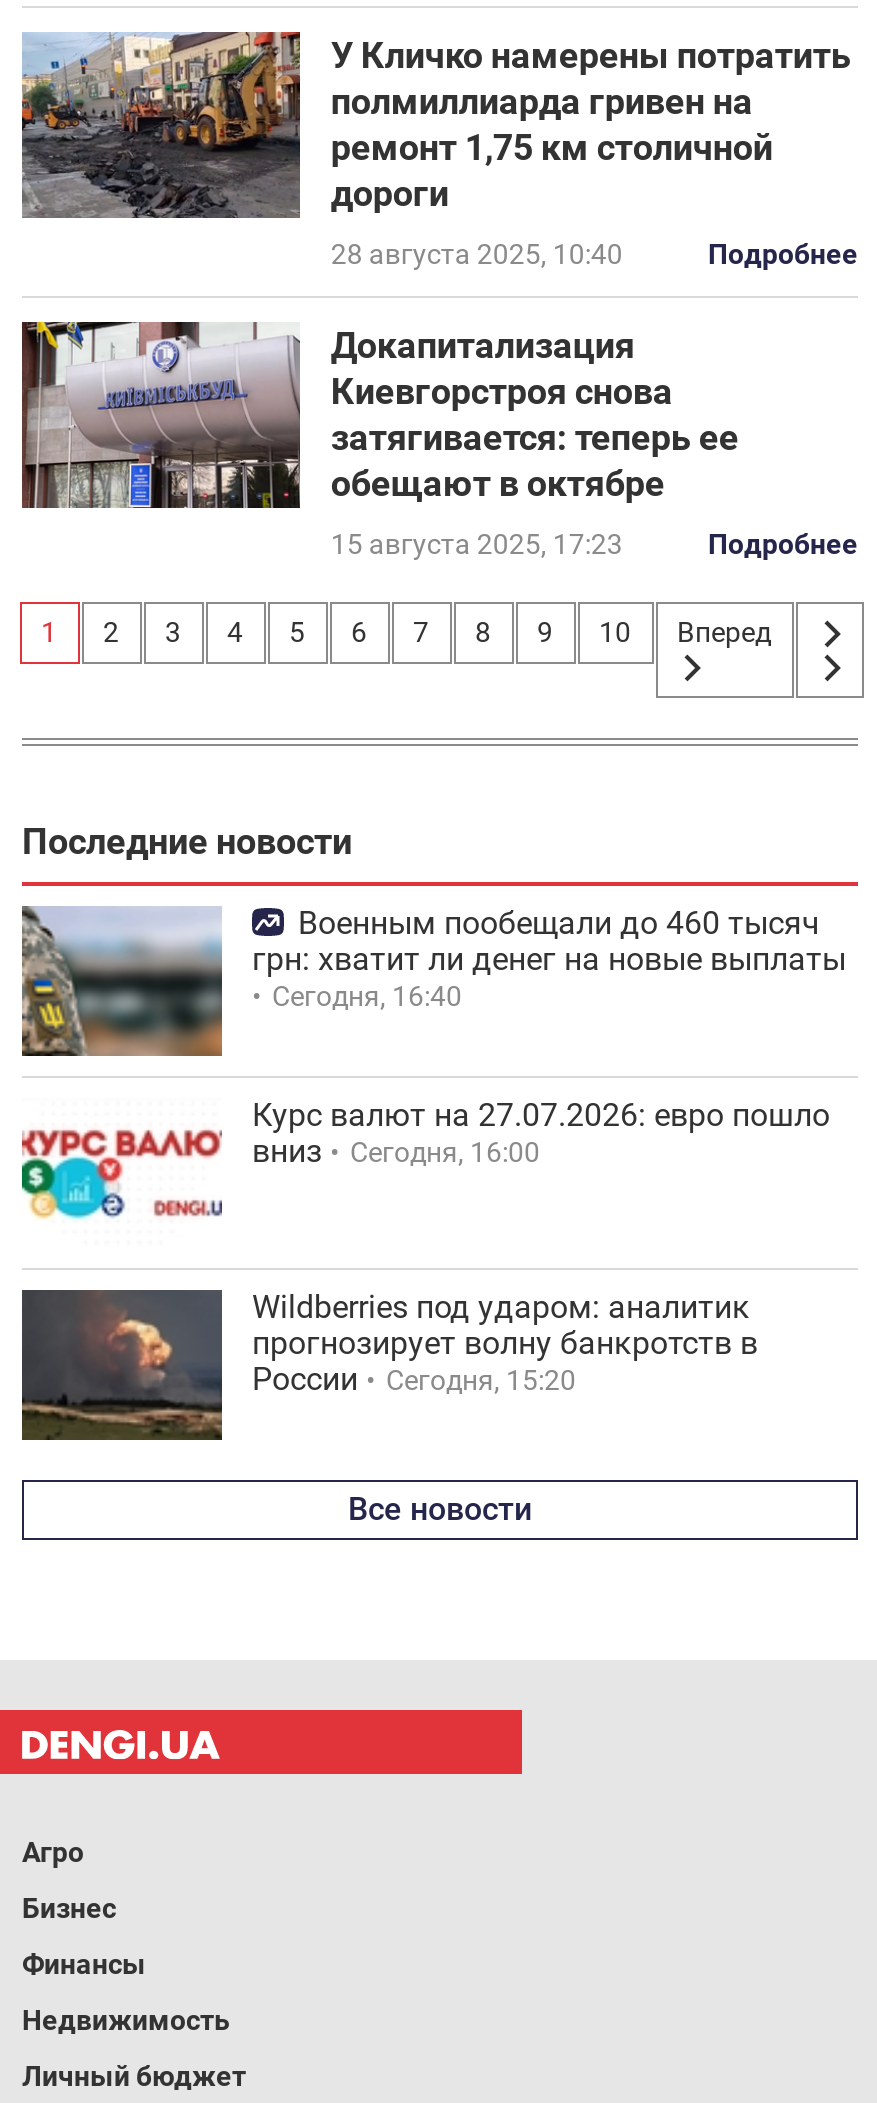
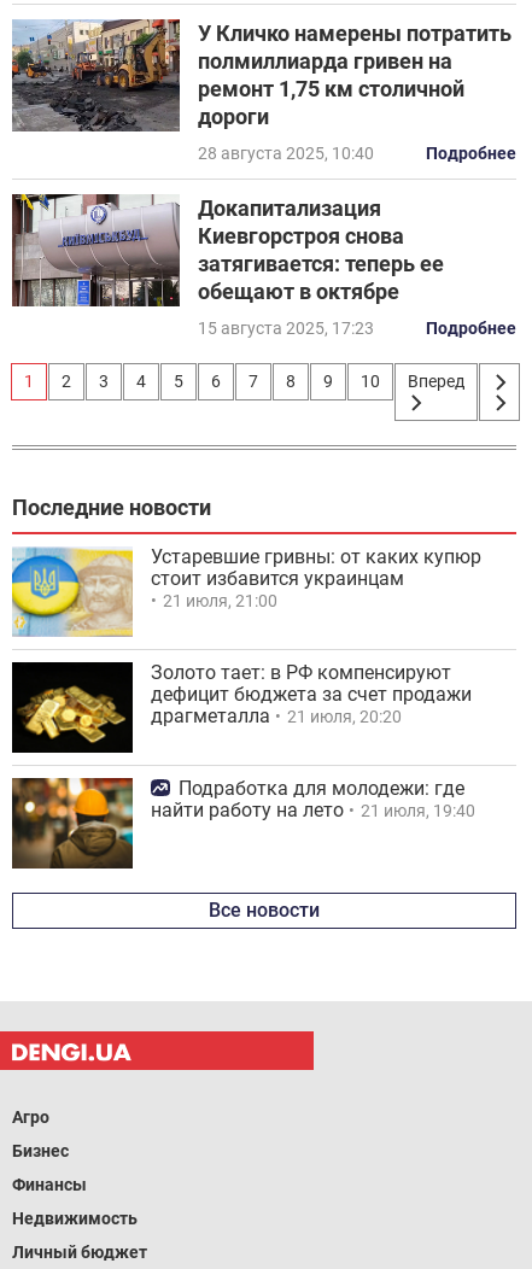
- [image]
- Военным пообещали до 460 тысяч
- грн: хватит ли денег на новые выплаты
- Сегодня, 16:40
+ [image]
+ Устаревшие гривны: от каких купюр
+ стоит избавится украинцам
+ 21 июля, 21:00

- [image]
- Курс валют на 27.07.2026: евро пошло
- вниз
- Сегодня, 16:00
+ [image]
+ Золото тает: в РФ компенсируют
+ дефицит бюджета за счет продажи
+ драгметалла
+ 21 июля, 20:20

- [image]
- Wildberries под ударом: аналитик
- прогнозирует волну банкротств в
- России
- Сегодня, 15:20
+ [image]
+ Подработка для молодежи: где
+ найти работу на лето
+ 21 июля, 19:40
